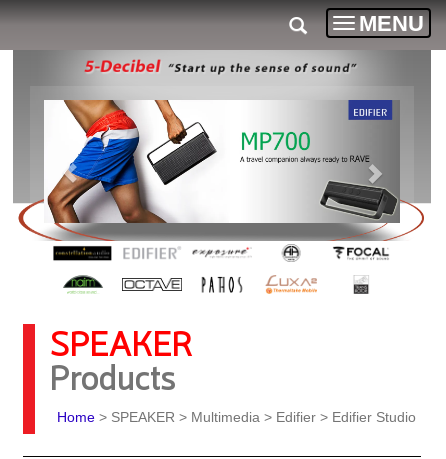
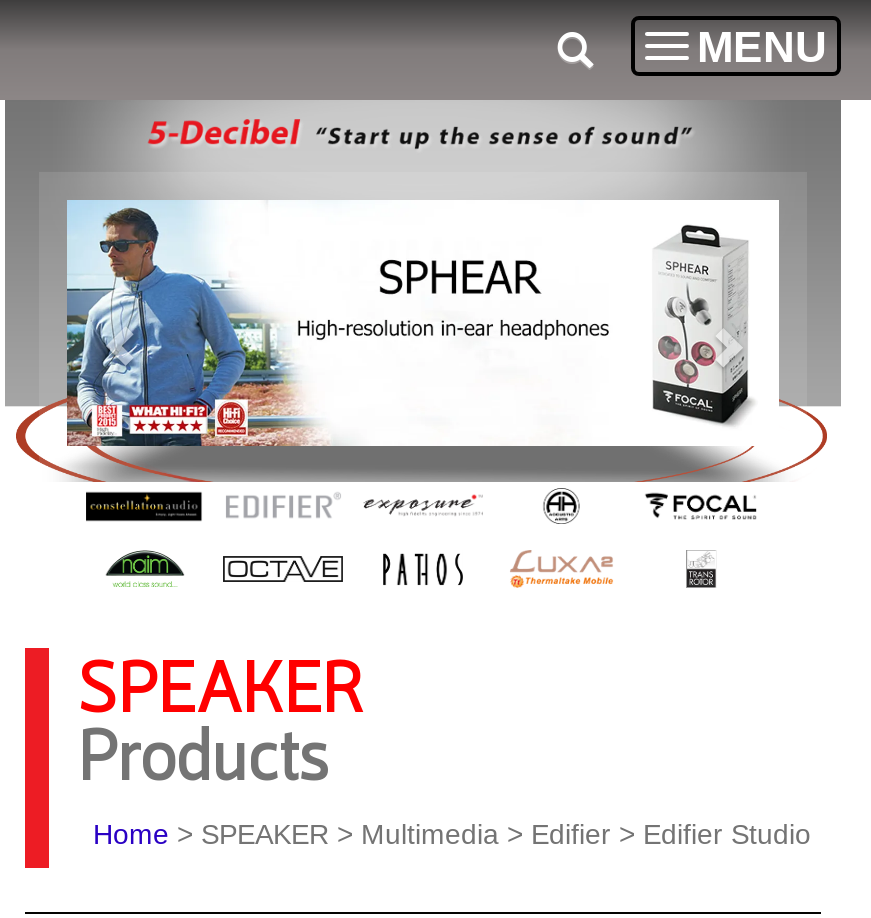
- [image]
+ [image]
